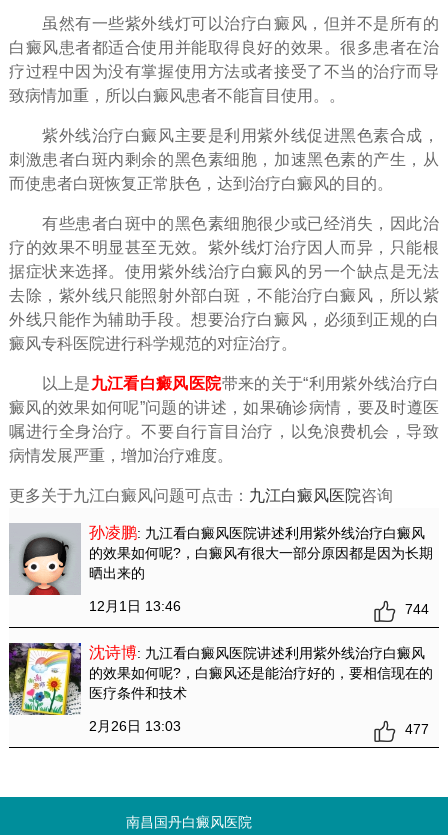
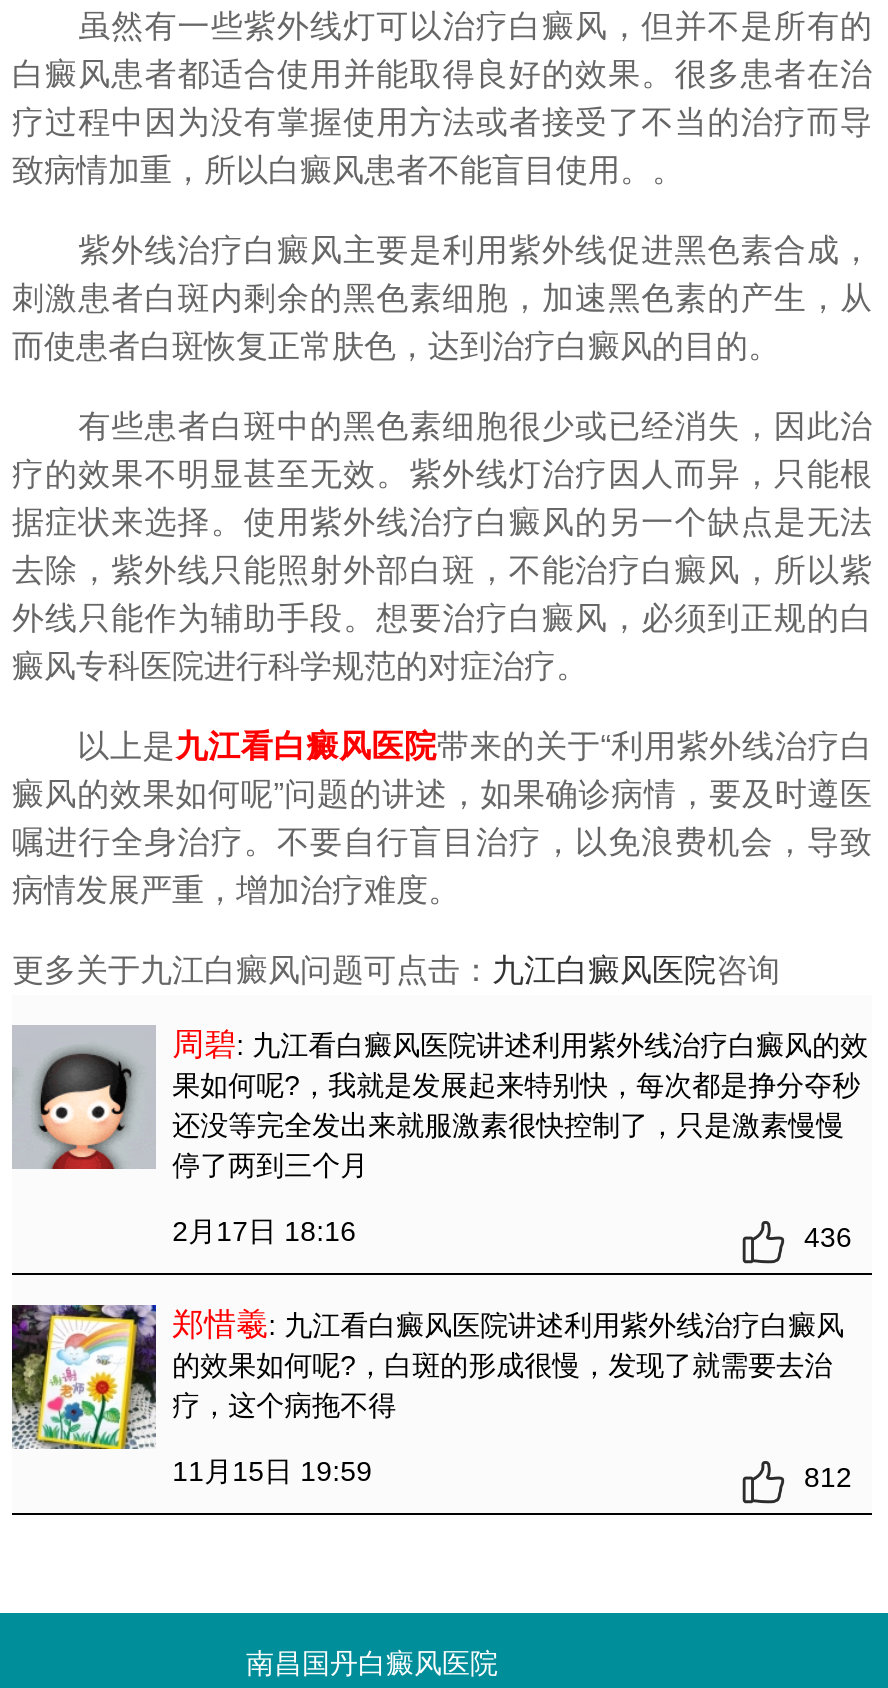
- 孙凌鹏: 九江看白癜风医院讲述利用紫外线治疗白癜风
- 的效果如何呢?，白癜风有很大一部分原因都是因为长期
- 晒出来的
+ 周碧: 九江看白癜风医院讲述利用紫外线治疗白癜风的效
+ 果如何呢?，我就是发展起来特别快，每次都是挣分夺秒
+ 还没等完全发出来就服激素很快控制了，只是激素慢慢
+ 停了两到三个月

- 12月1日 13:46
- 744
+ 2月17日 18:16
+ 436

- 沈诗博: 九江看白癜风医院讲述利用紫外线治疗白癜风
- 的效果如何呢?，白癜风还是能治疗好的，要相信现在的
- 医疗条件和技术
+ 郑惜羲: 九江看白癜风医院讲述利用紫外线治疗白癜风
+ 的效果如何呢?，白斑的形成很慢，发现了就需要去治
+ 疗，这个病拖不得

- 2月26日 13:03
- 477
+ 11月15日 19:59
+ 812
